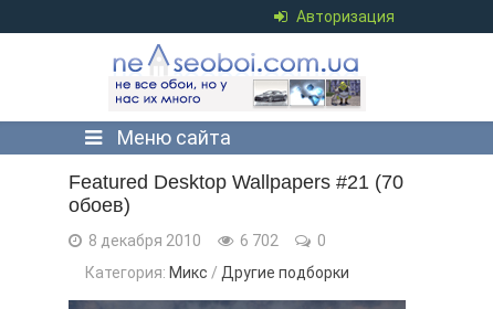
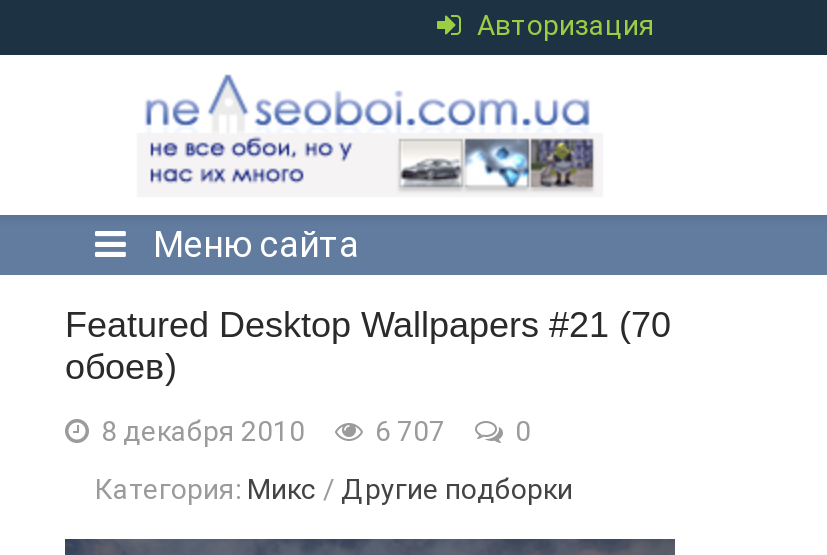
- 8 декабря 2010 6 702 0
+ 8 декабря 2010 6 707 0
